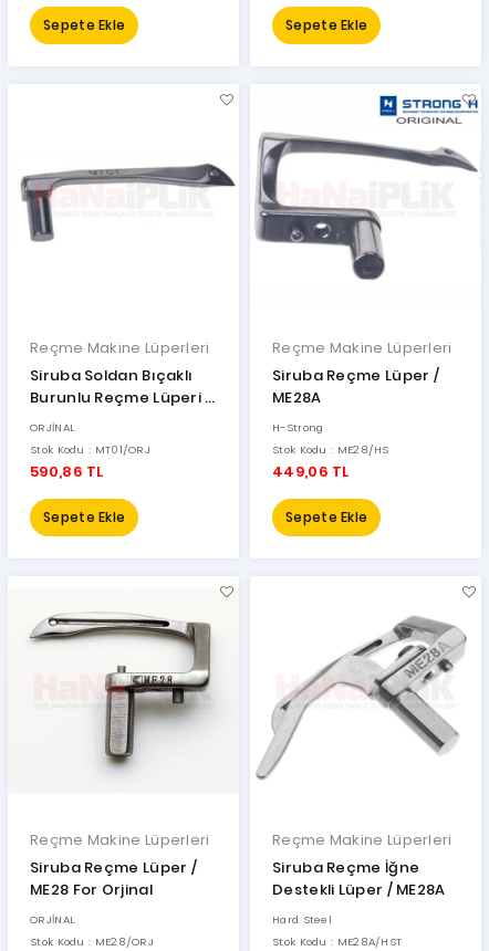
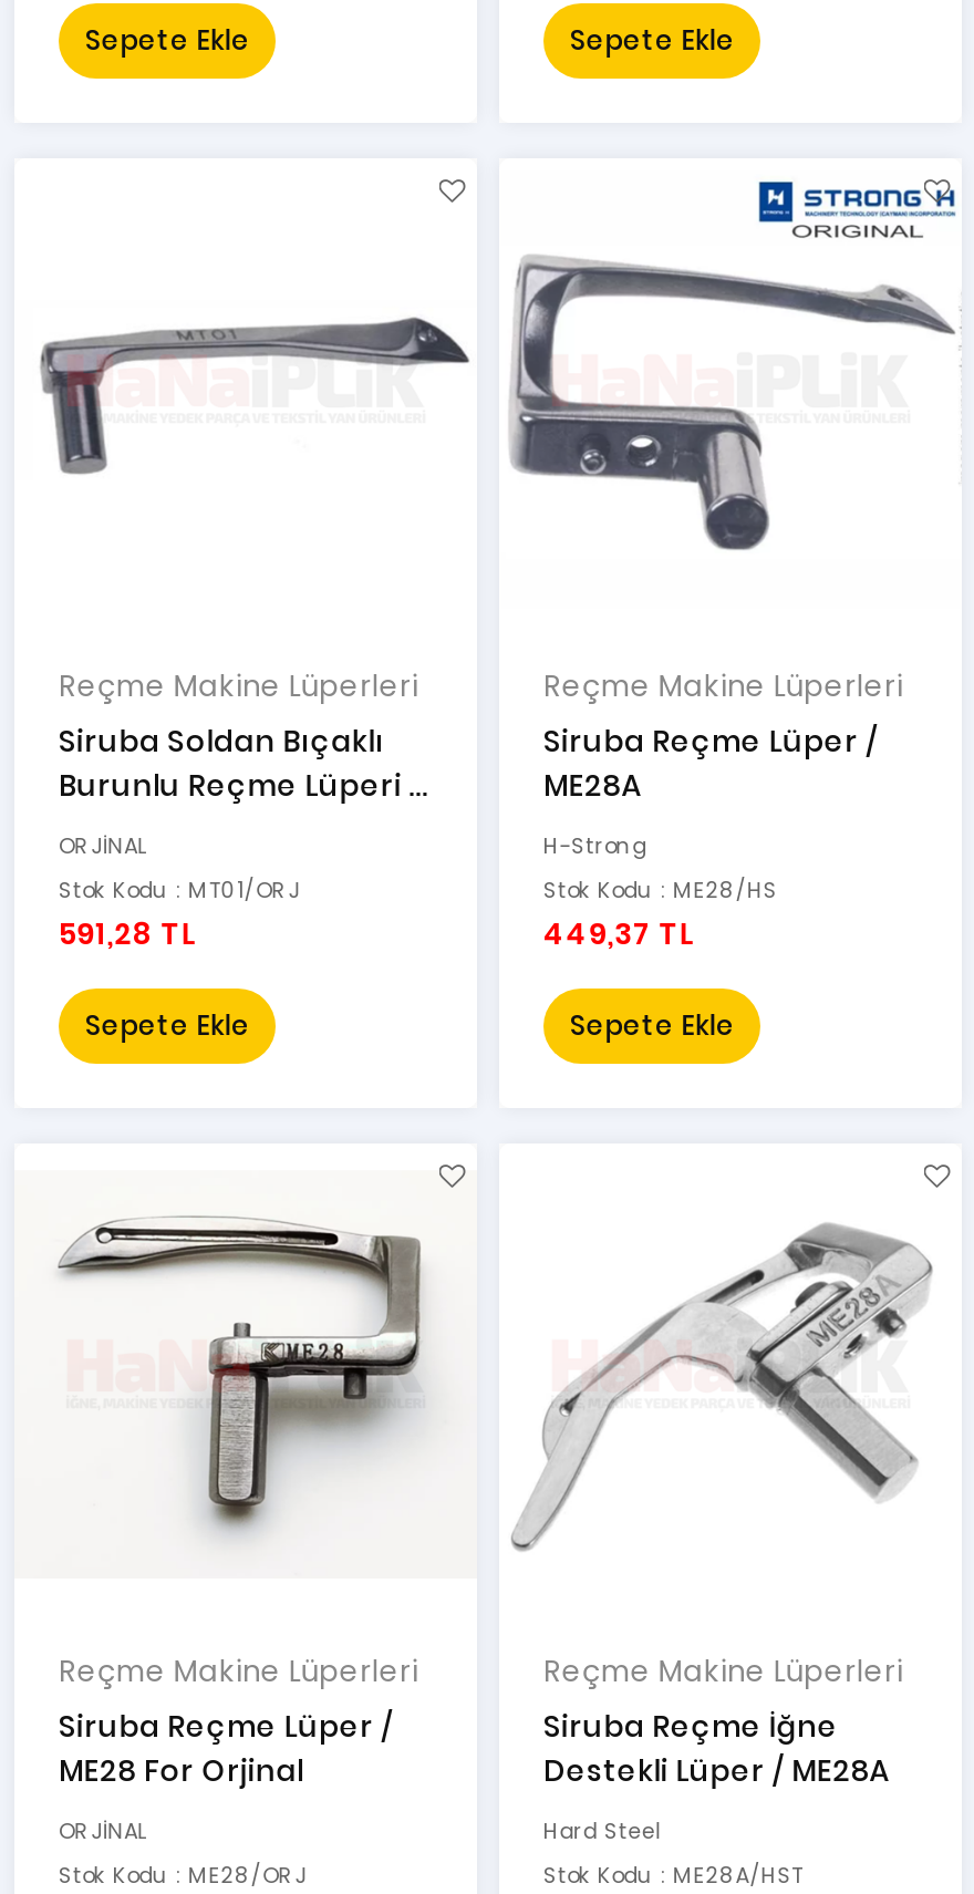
- 590,86 TL
+ 591,28 TL

- 449,06 TL
+ 449,37 TL
